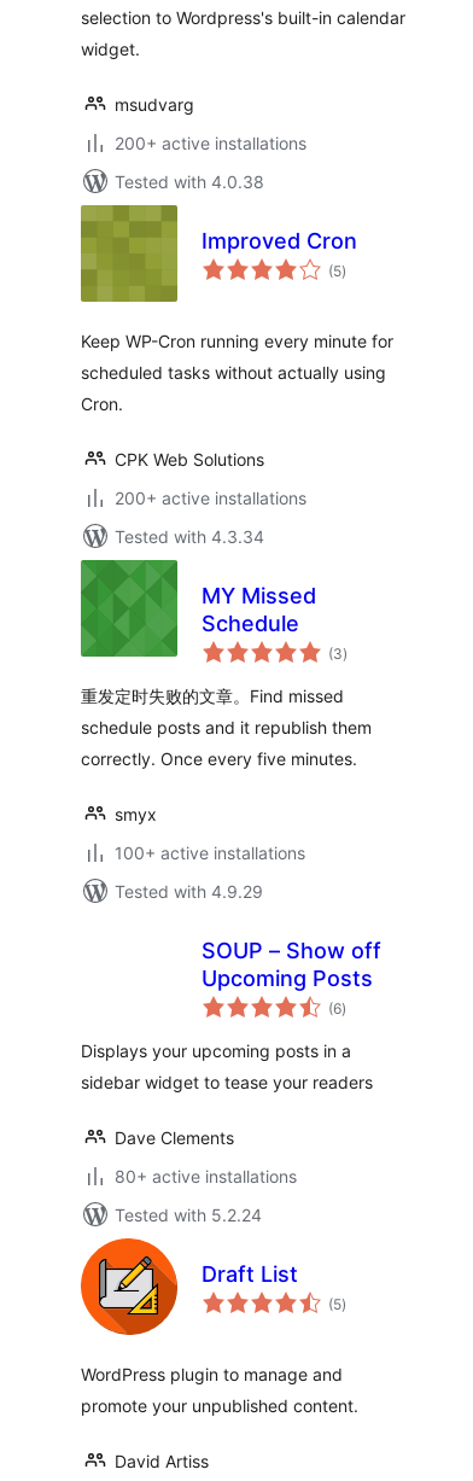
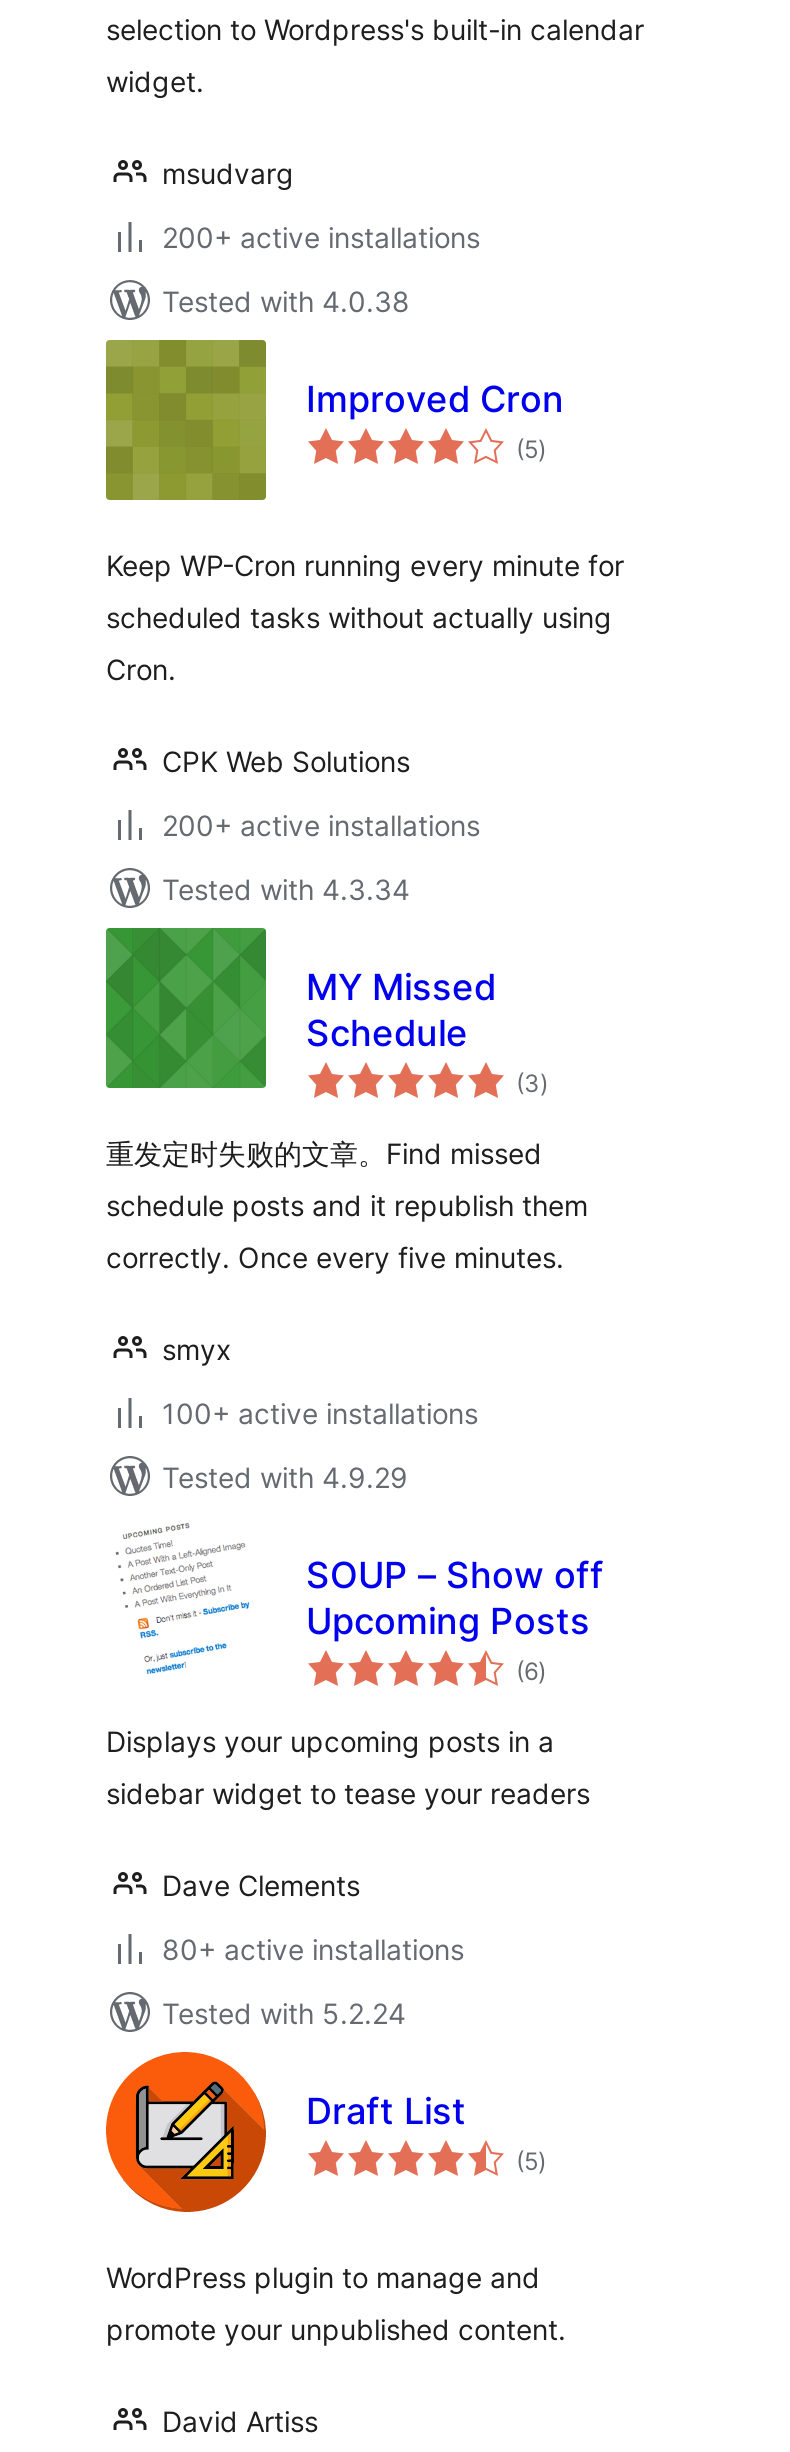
+ [image]
